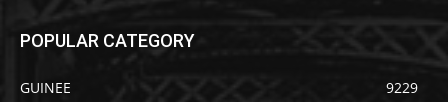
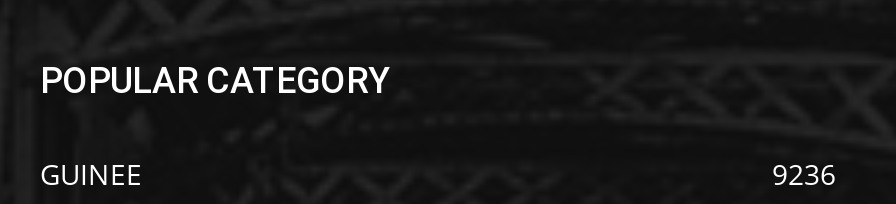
- 9229
+ 9236
